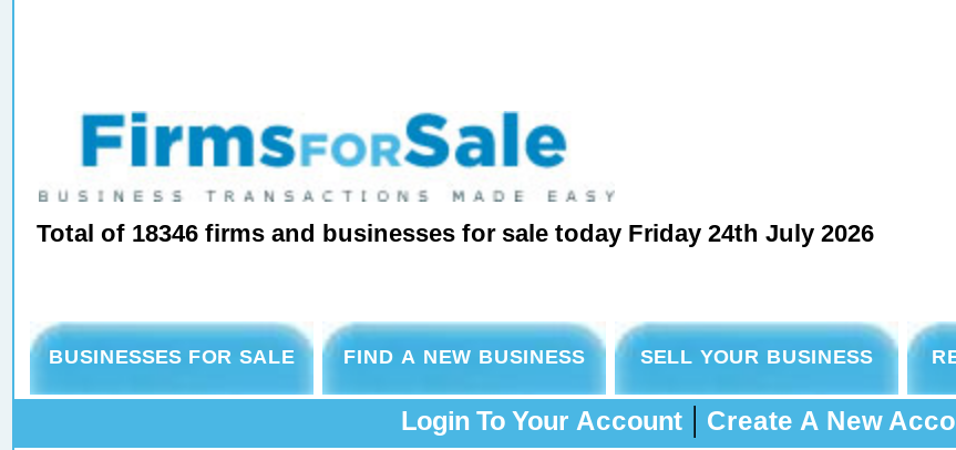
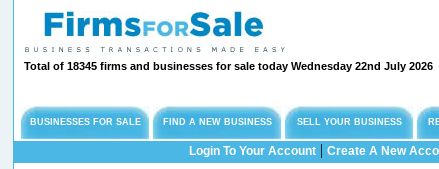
- Total of 18346 firms and businesses for sale today Friday 24th July 2026
+ Total of 18345 firms and businesses for sale today Wednesday 22nd July 2026
